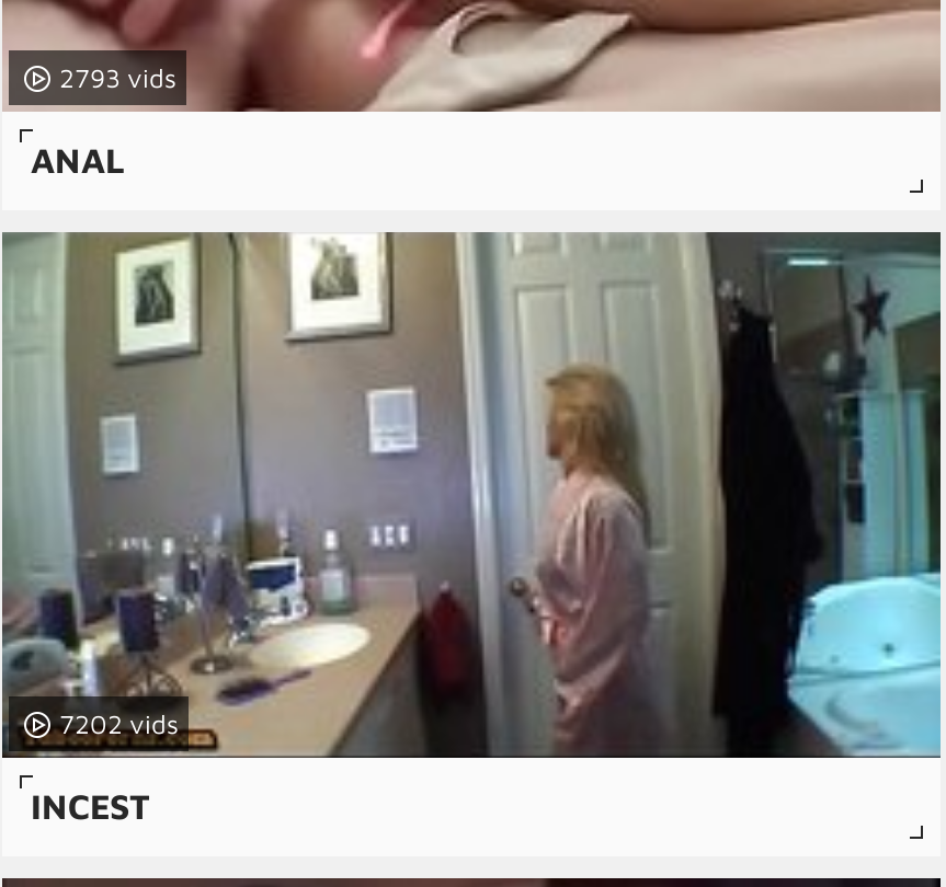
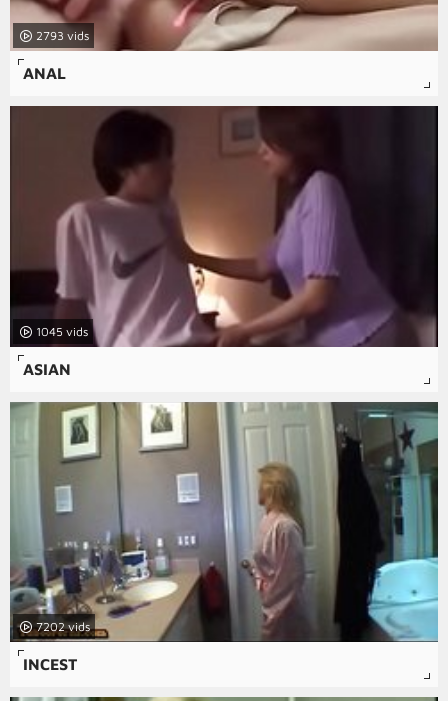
+ [image]
+ 1045

+ ASIAN
